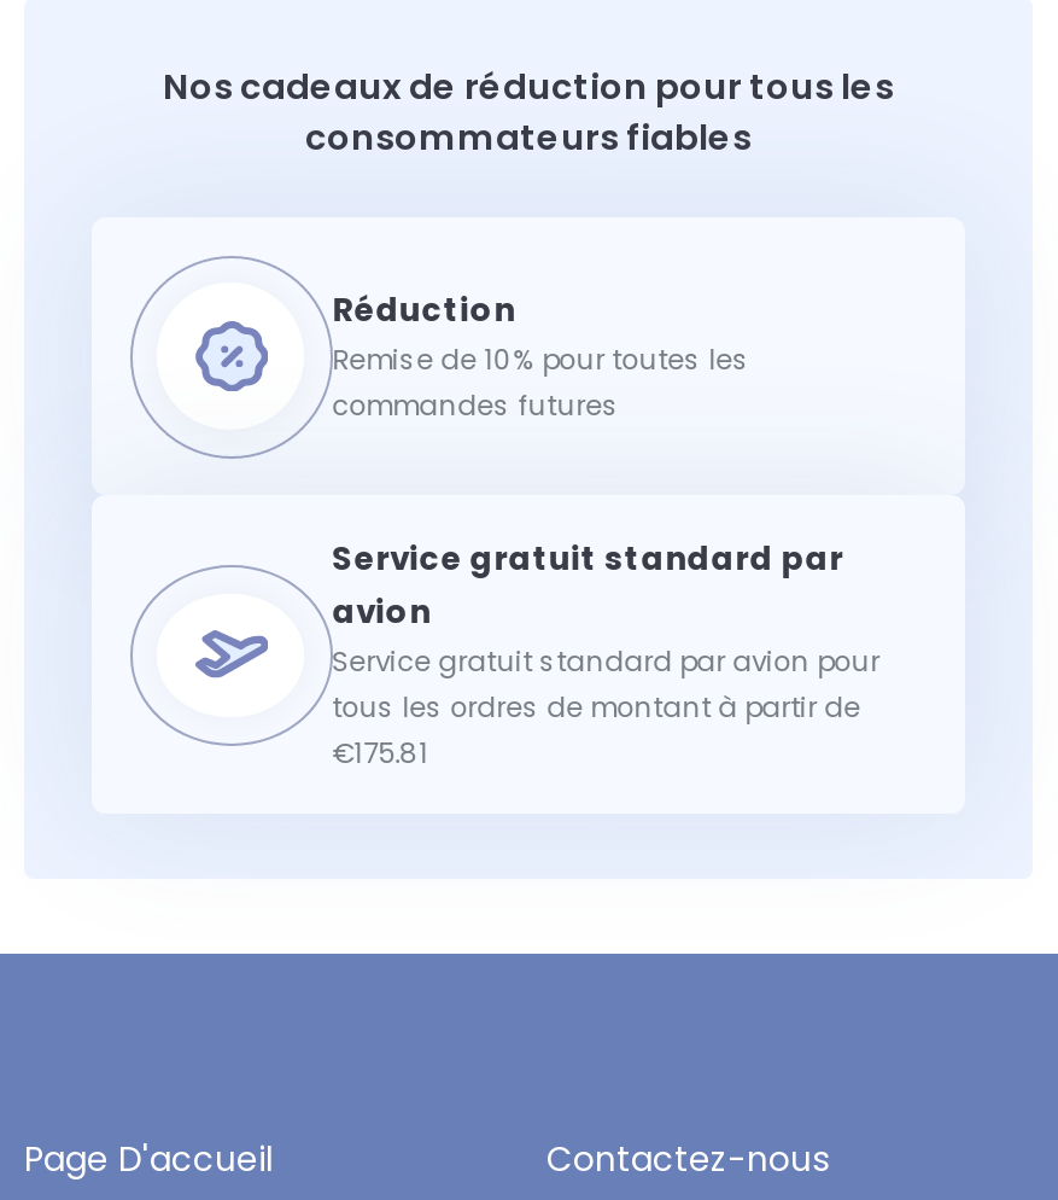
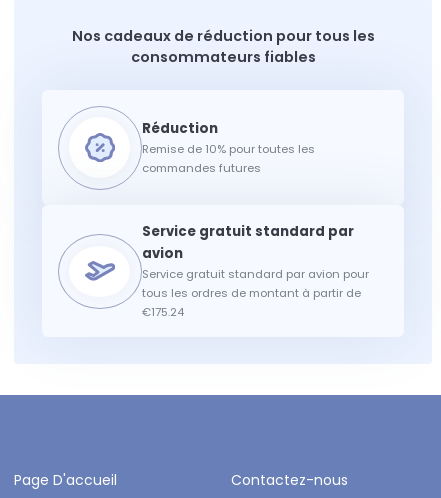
- €175.81
+ €175.24
